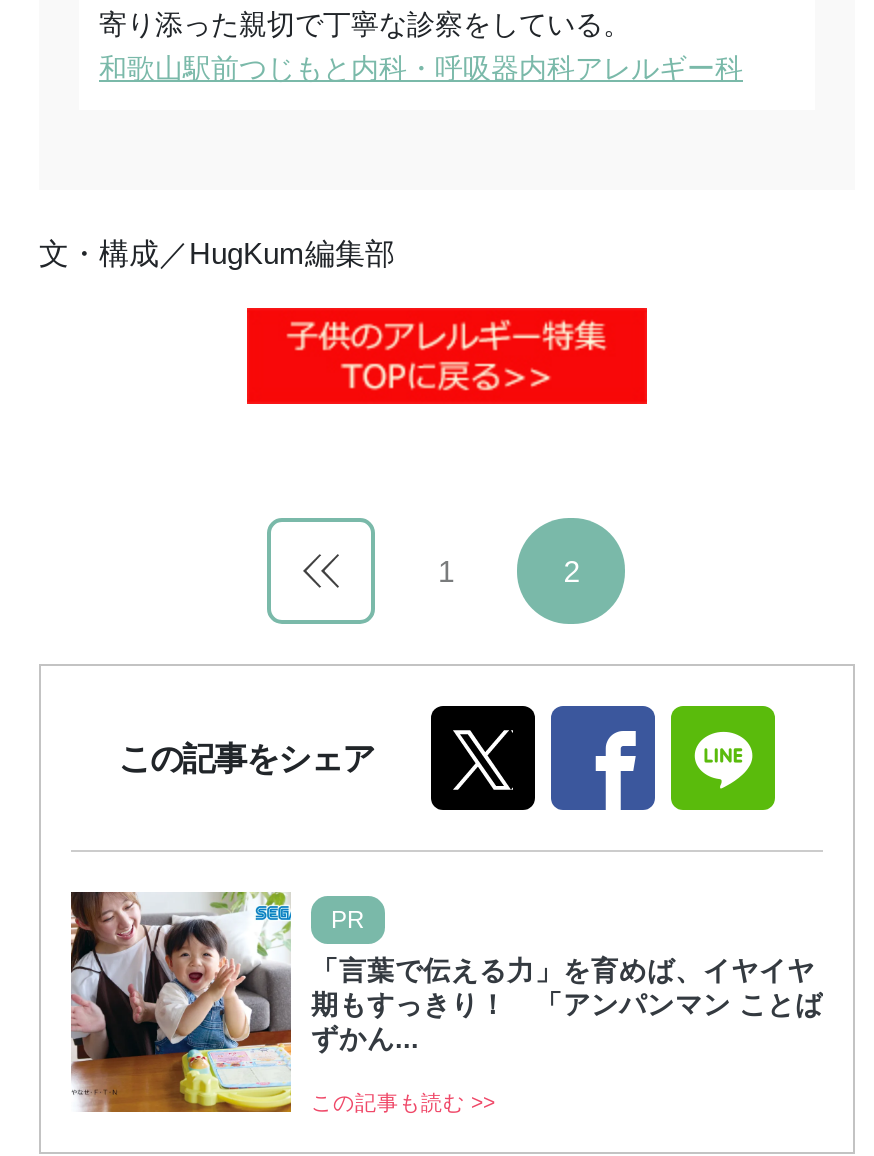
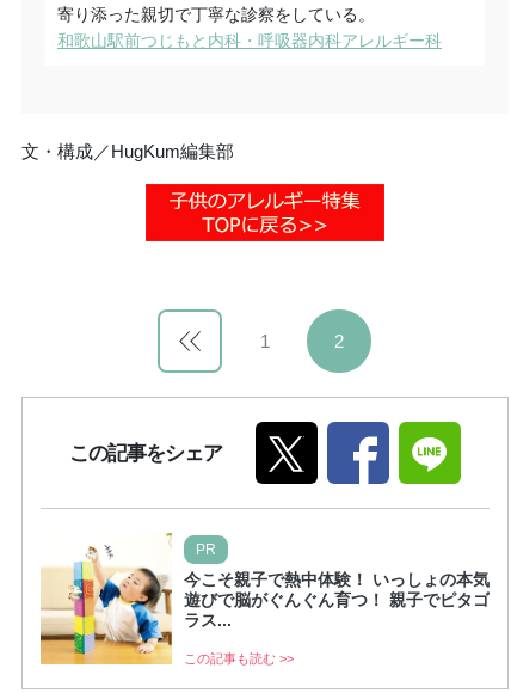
- [image]
- 「言葉で伝える力」を育めば、イヤイヤ
- 期もすっきり！ 「アンパンマン ことば
- ずかん...
+ [image]
+ 今こそ親子で熱中体験！ いっしょの本気
+ 遊びで脳がぐんぐん育つ！ 親子でピタゴ
+ ラス...
